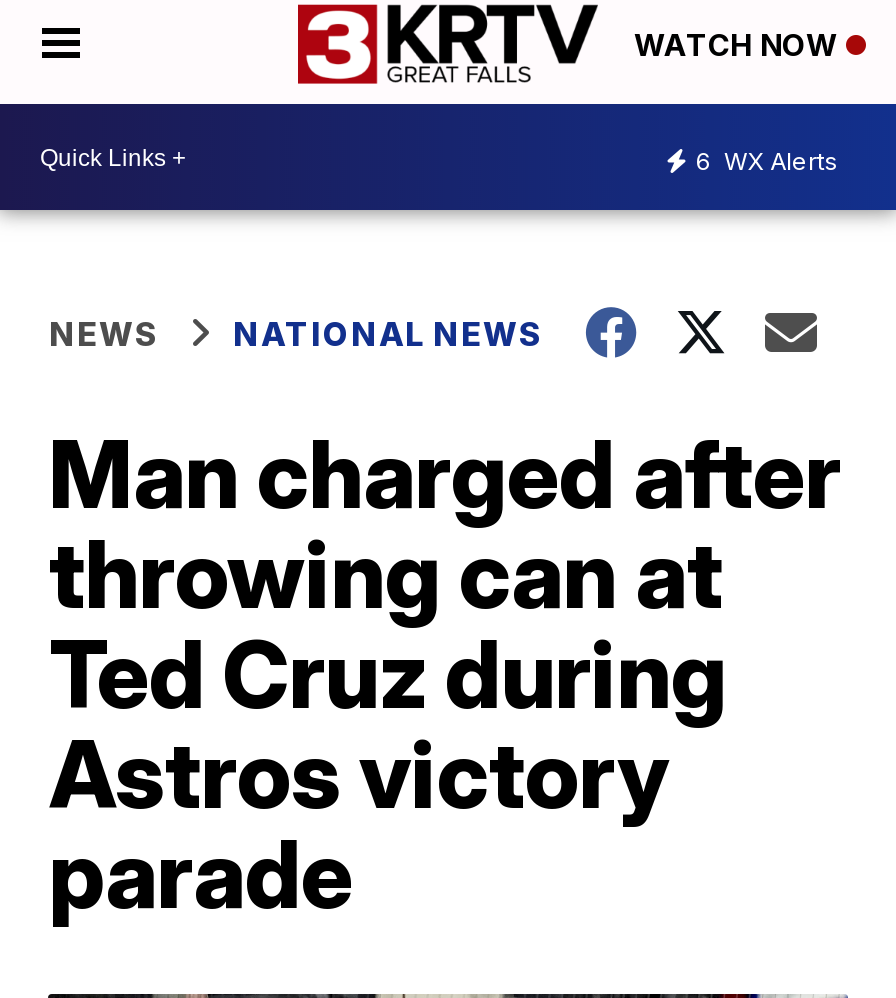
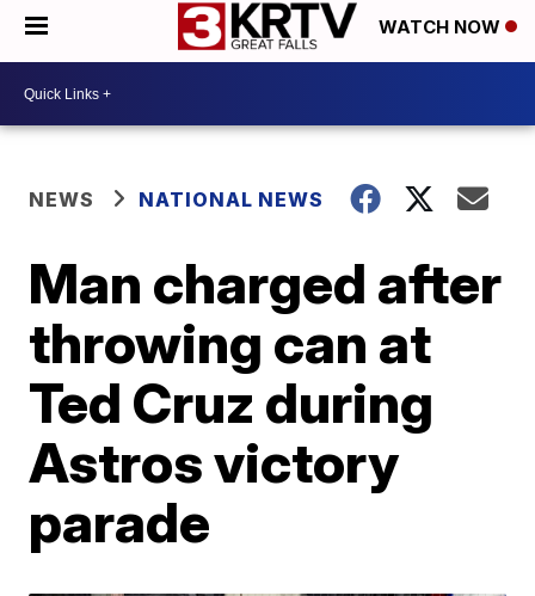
- 6 WX Alerts
